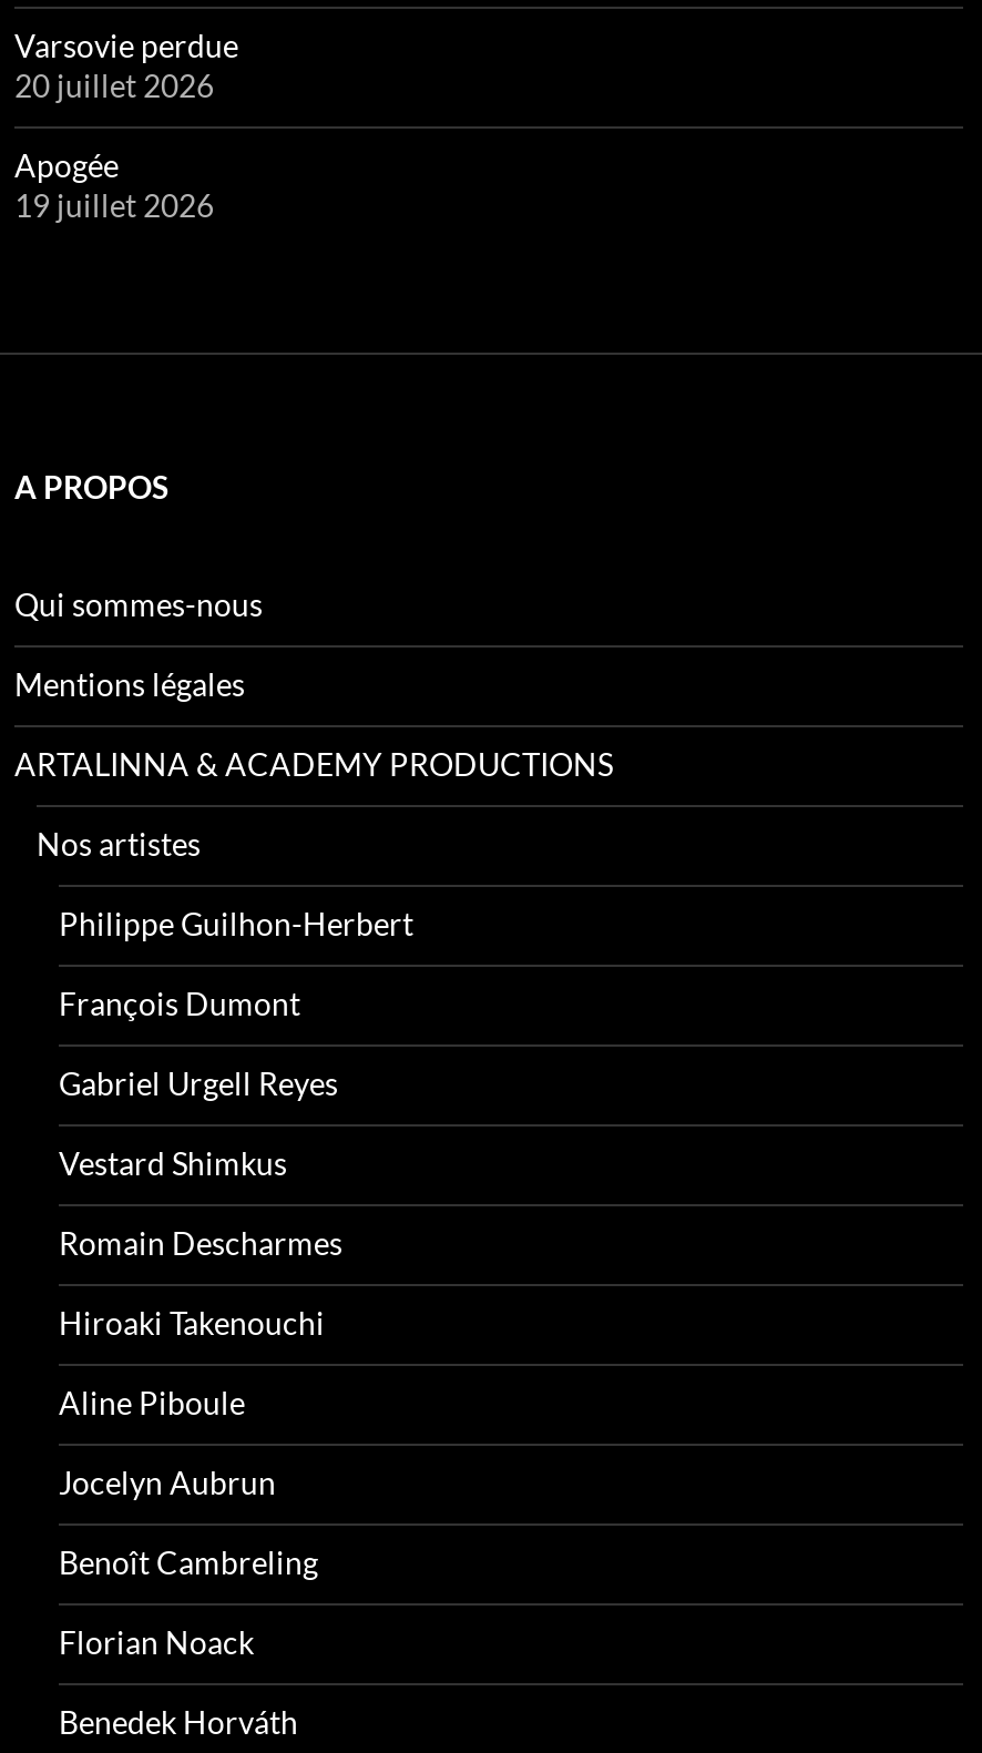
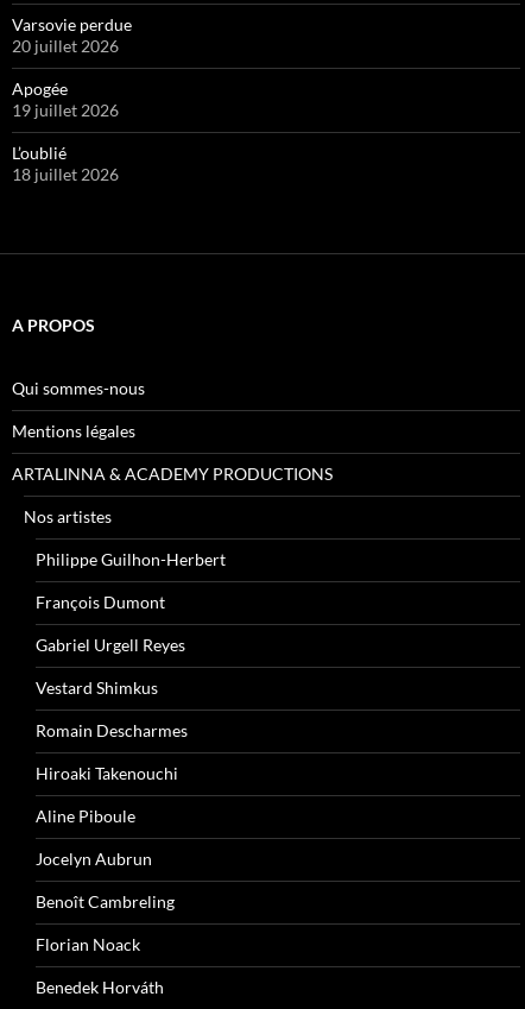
+ L’oublié
+ 18 juillet 2026
